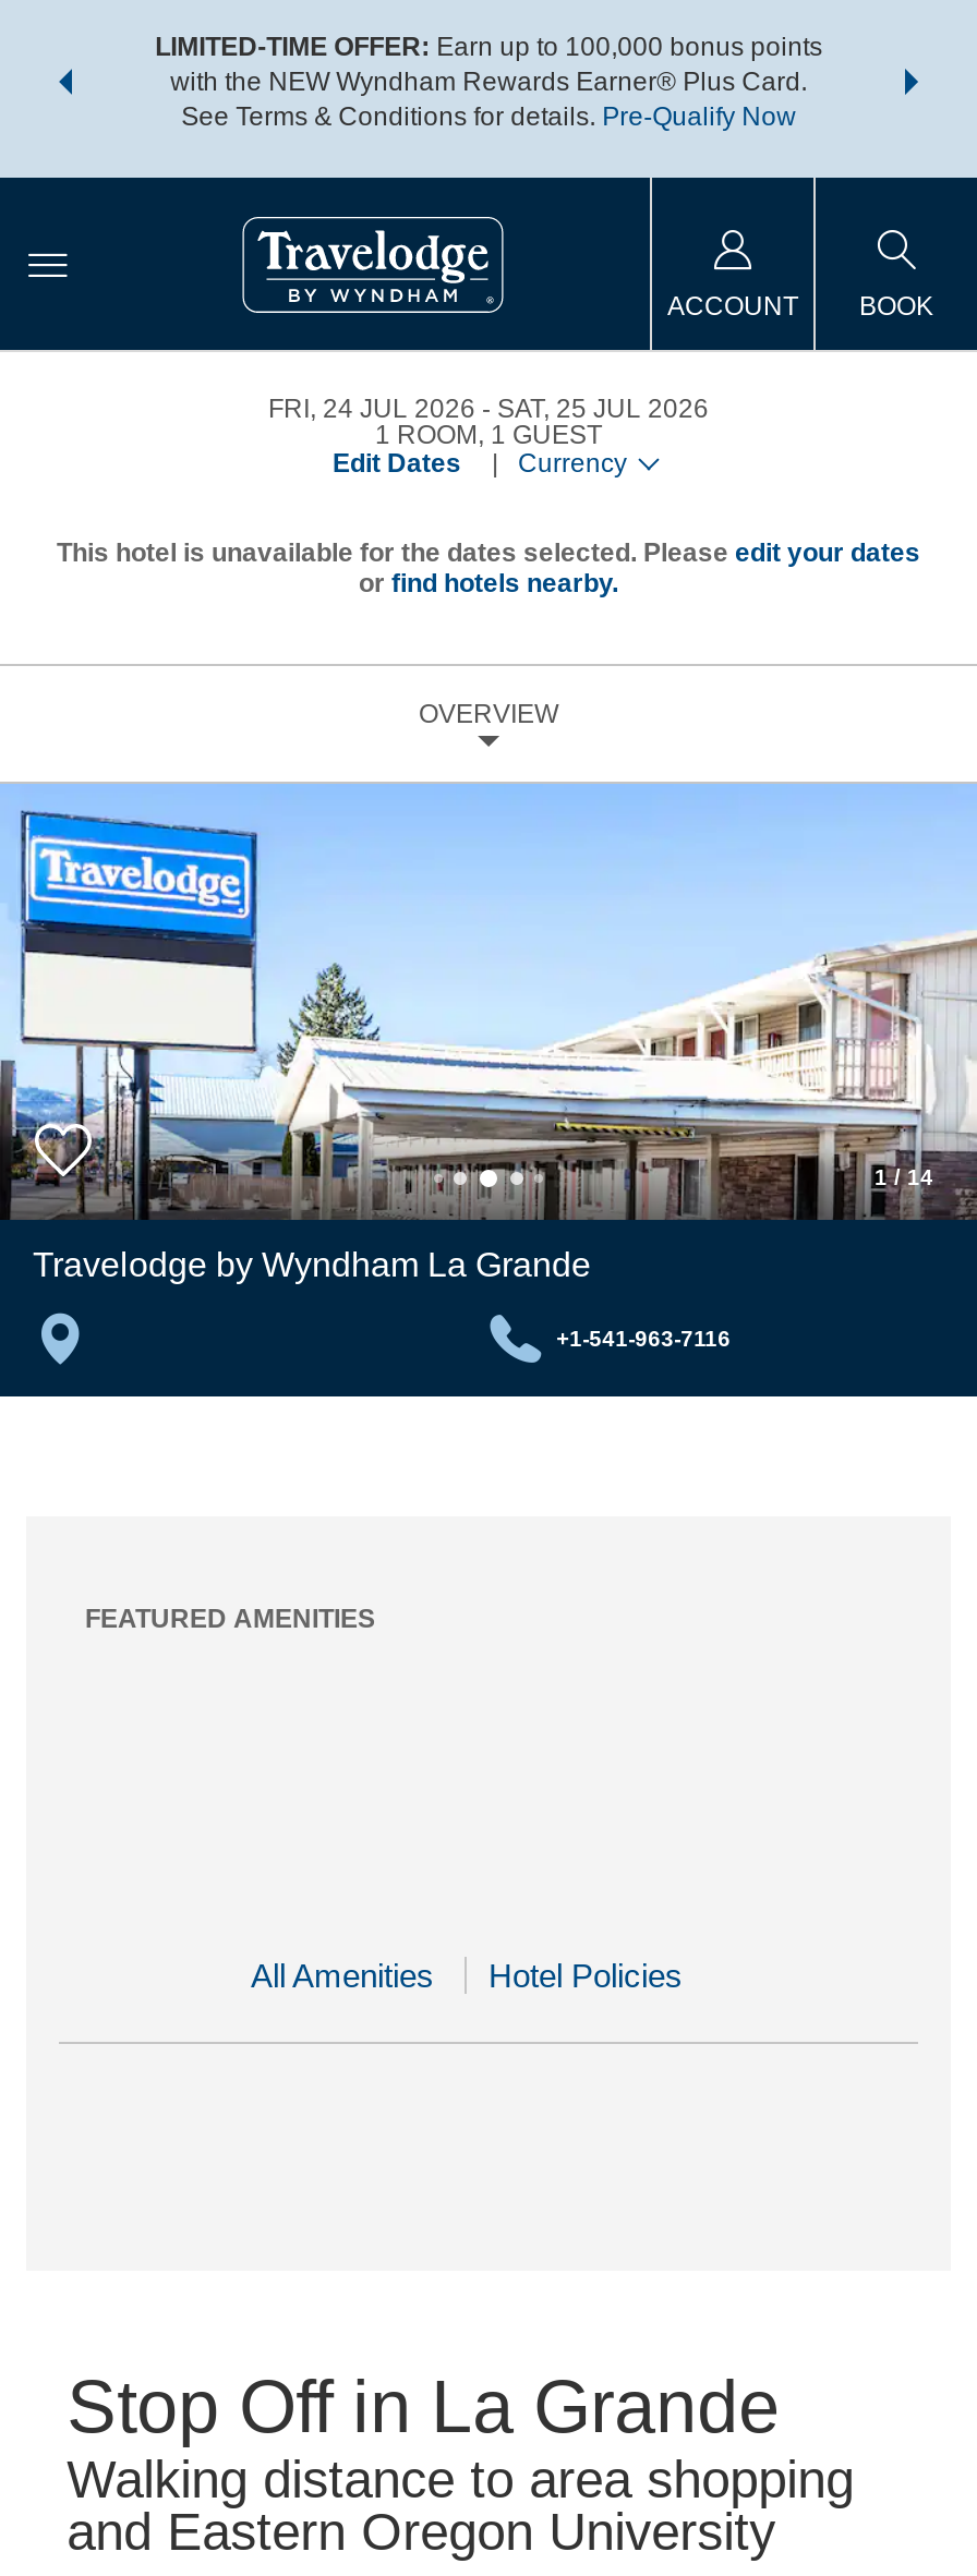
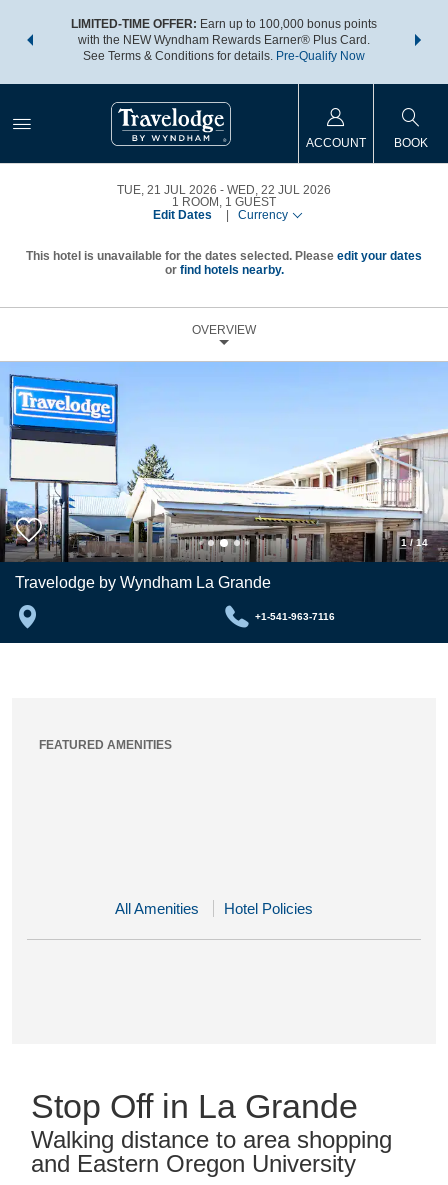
- FRI, 24 JUL 2026
+ TUE, 21 JUL 2026

- SAT, 25 JUL 2026
+ WED, 22 JUL 2026
